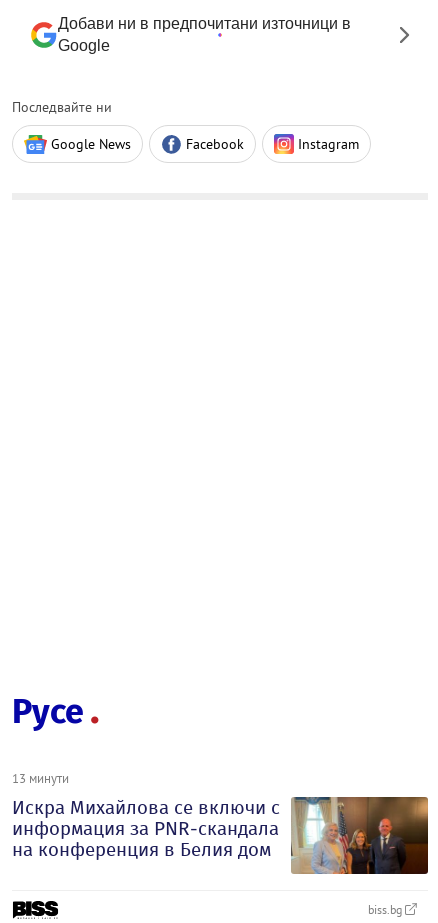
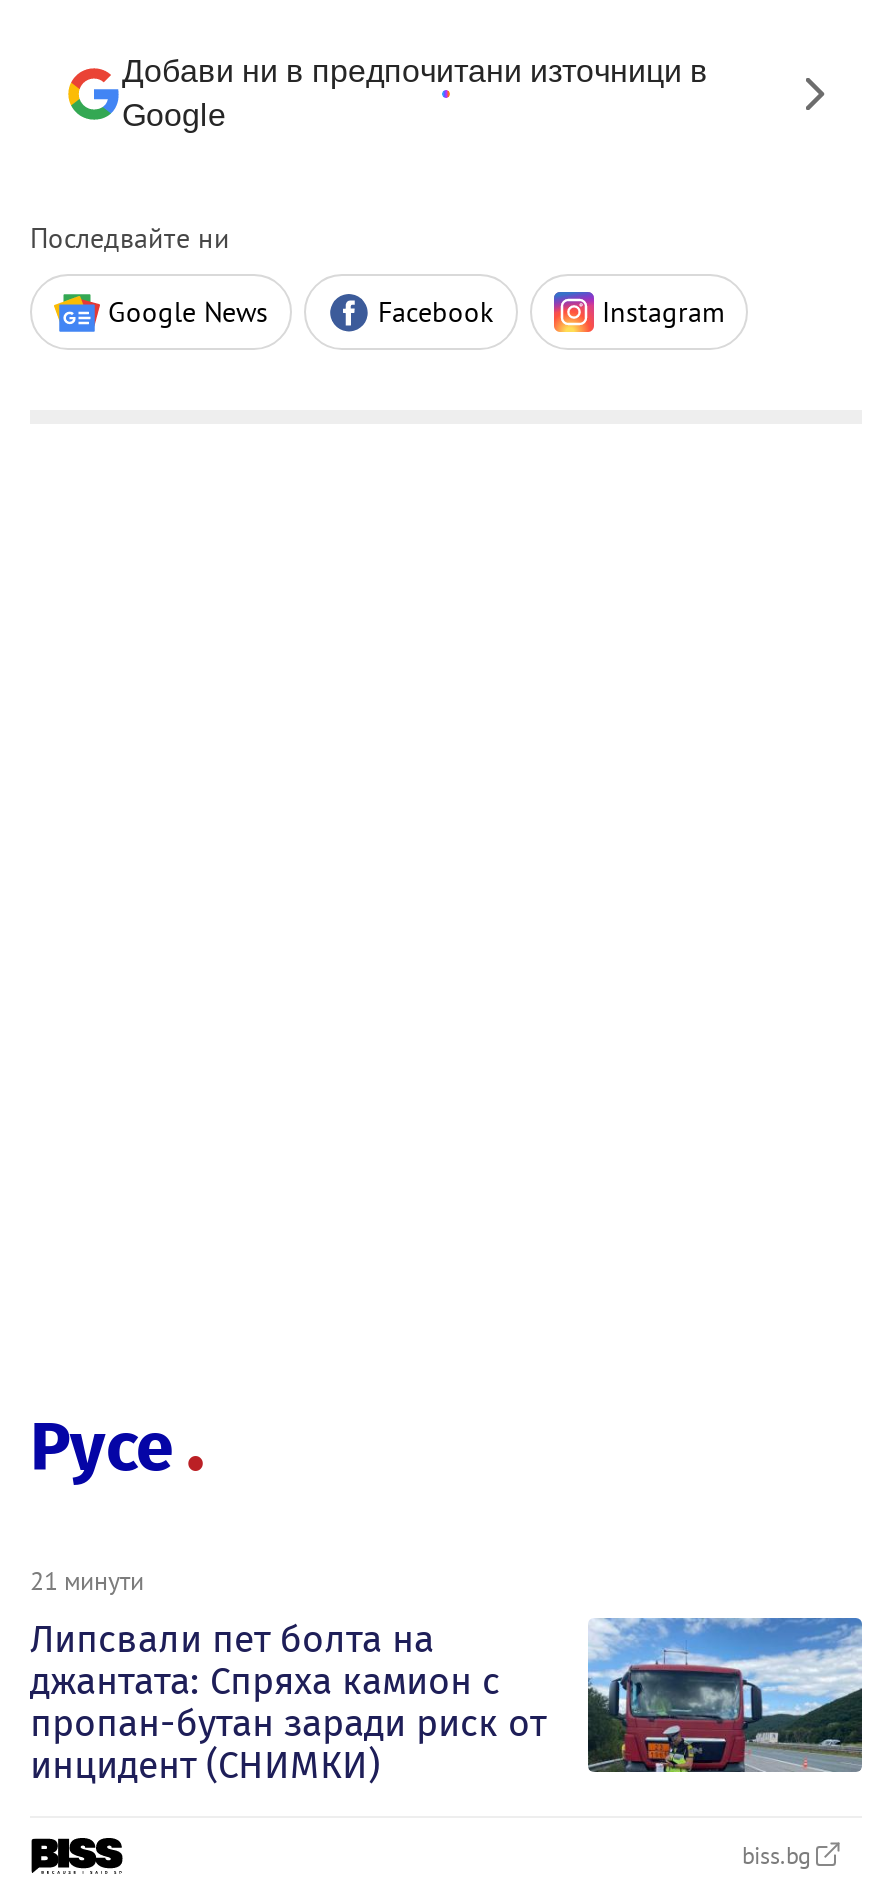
- [image]
- 13 минути
- Искра Михайлова се включи с
- информация за PNR-скандала
- на конференция в Белия дом
+ [image]
+ 21 минути
+ Липсвали пет болта на
+ джантата: Спряха камион с
+ пропан-бутан заради риск от
+ инцидент (СНИМКИ)
